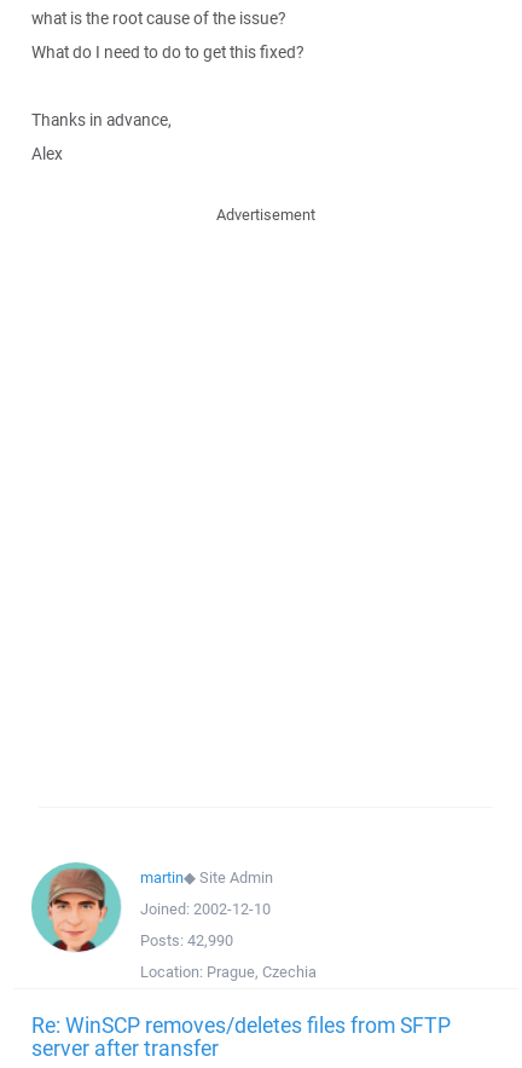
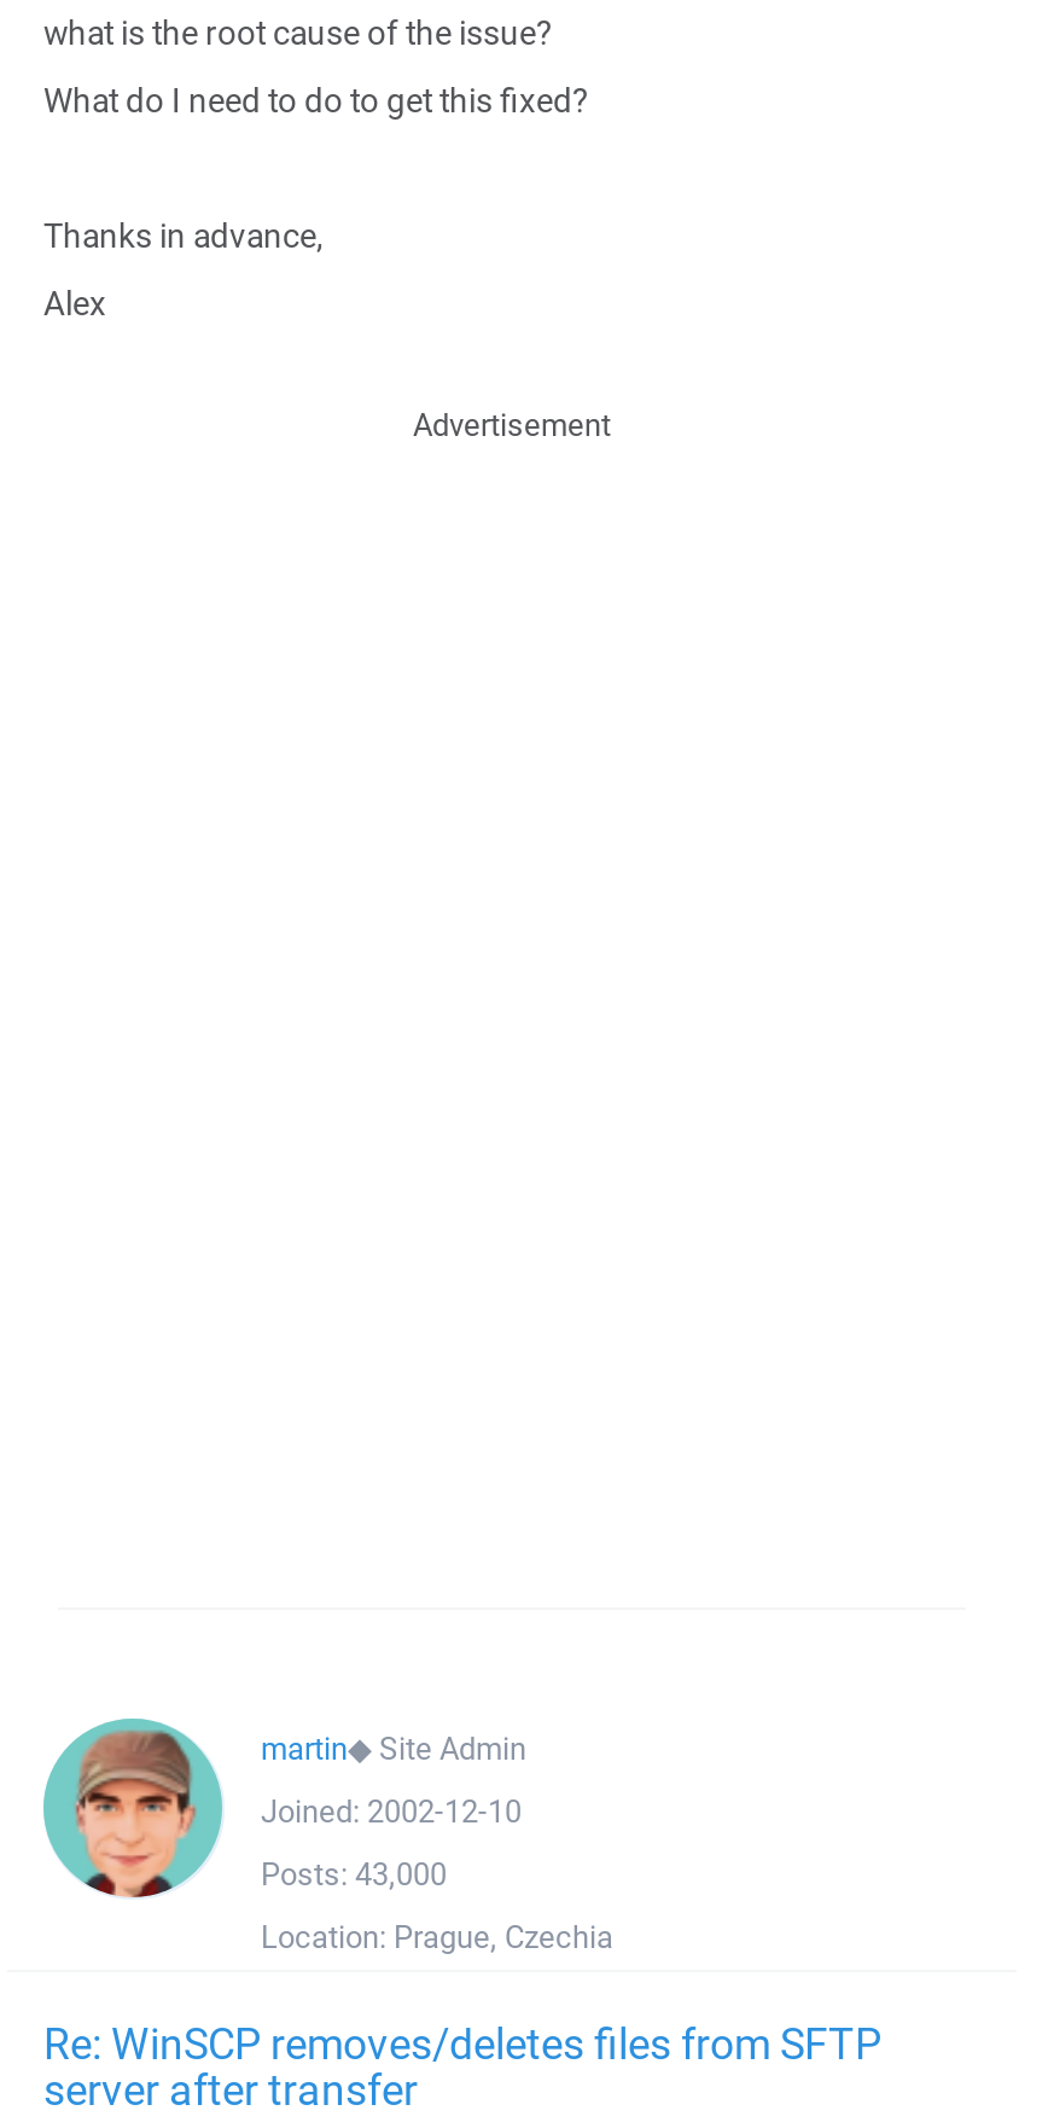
- Posts: 42,990
+ Posts: 43,000
